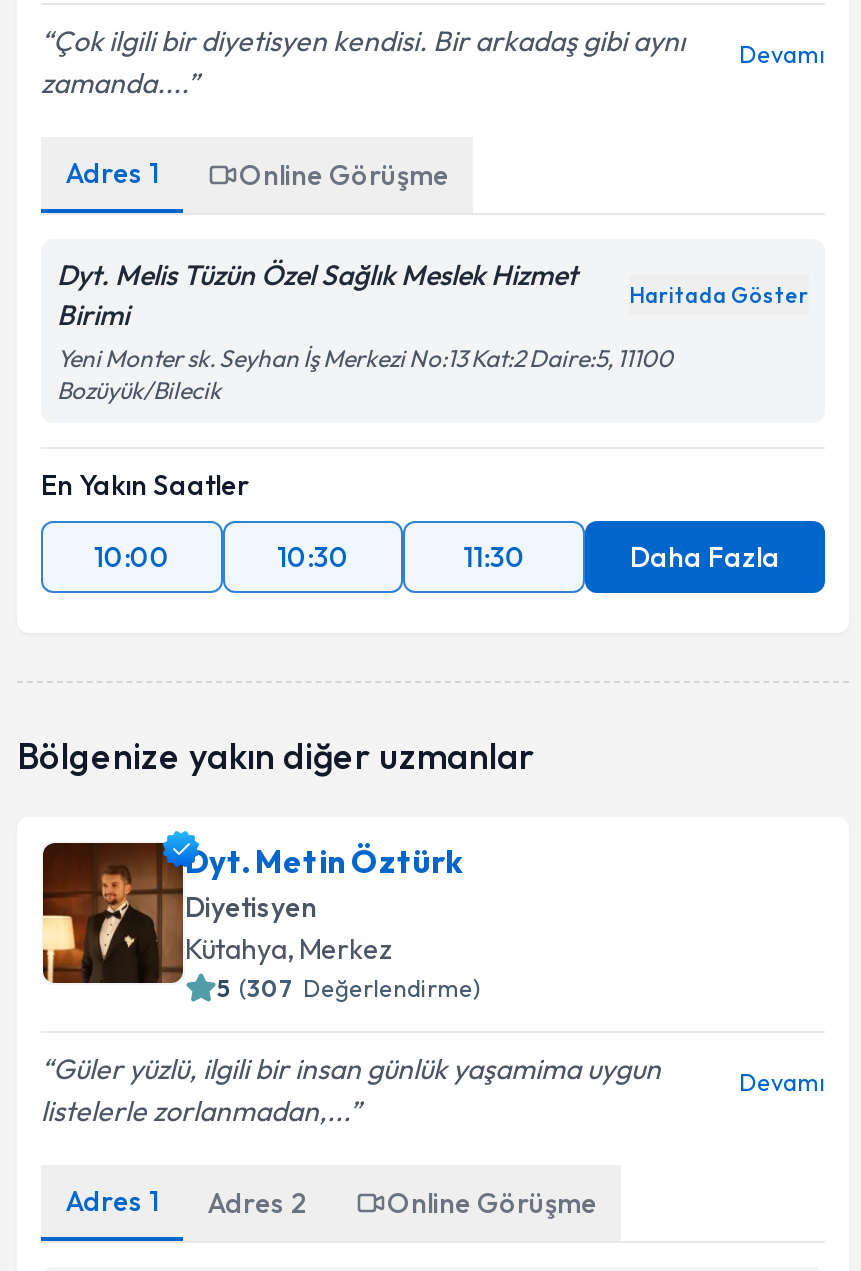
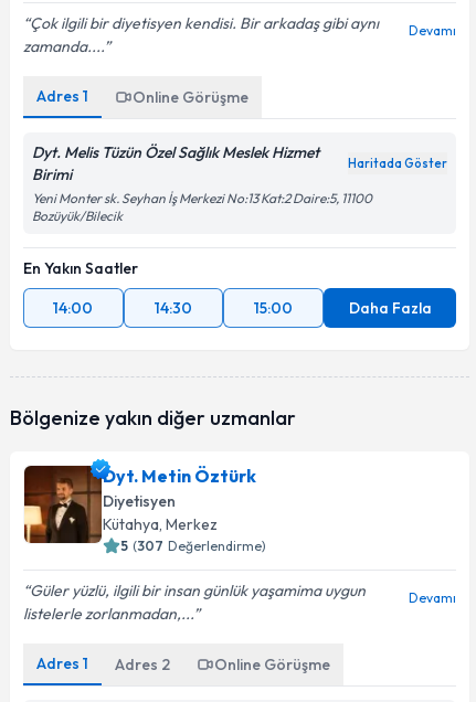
- 10:00
+ 14:00

- 10:30
+ 14:30

- 11:30
+ 15:00
